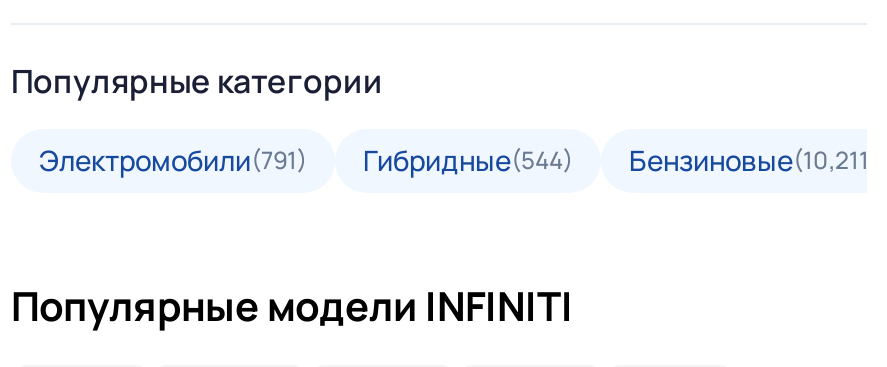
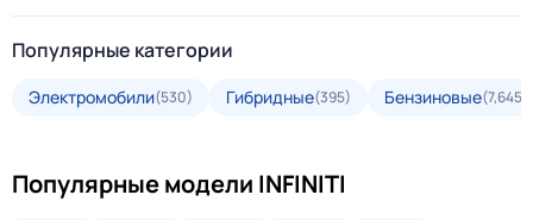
- Электромобили(791)
+ Электромобили(530)

- Гибридные(544)
+ Гибридные(395)

- Бензиновые(10,211)
+ Бензиновые(7,645)
